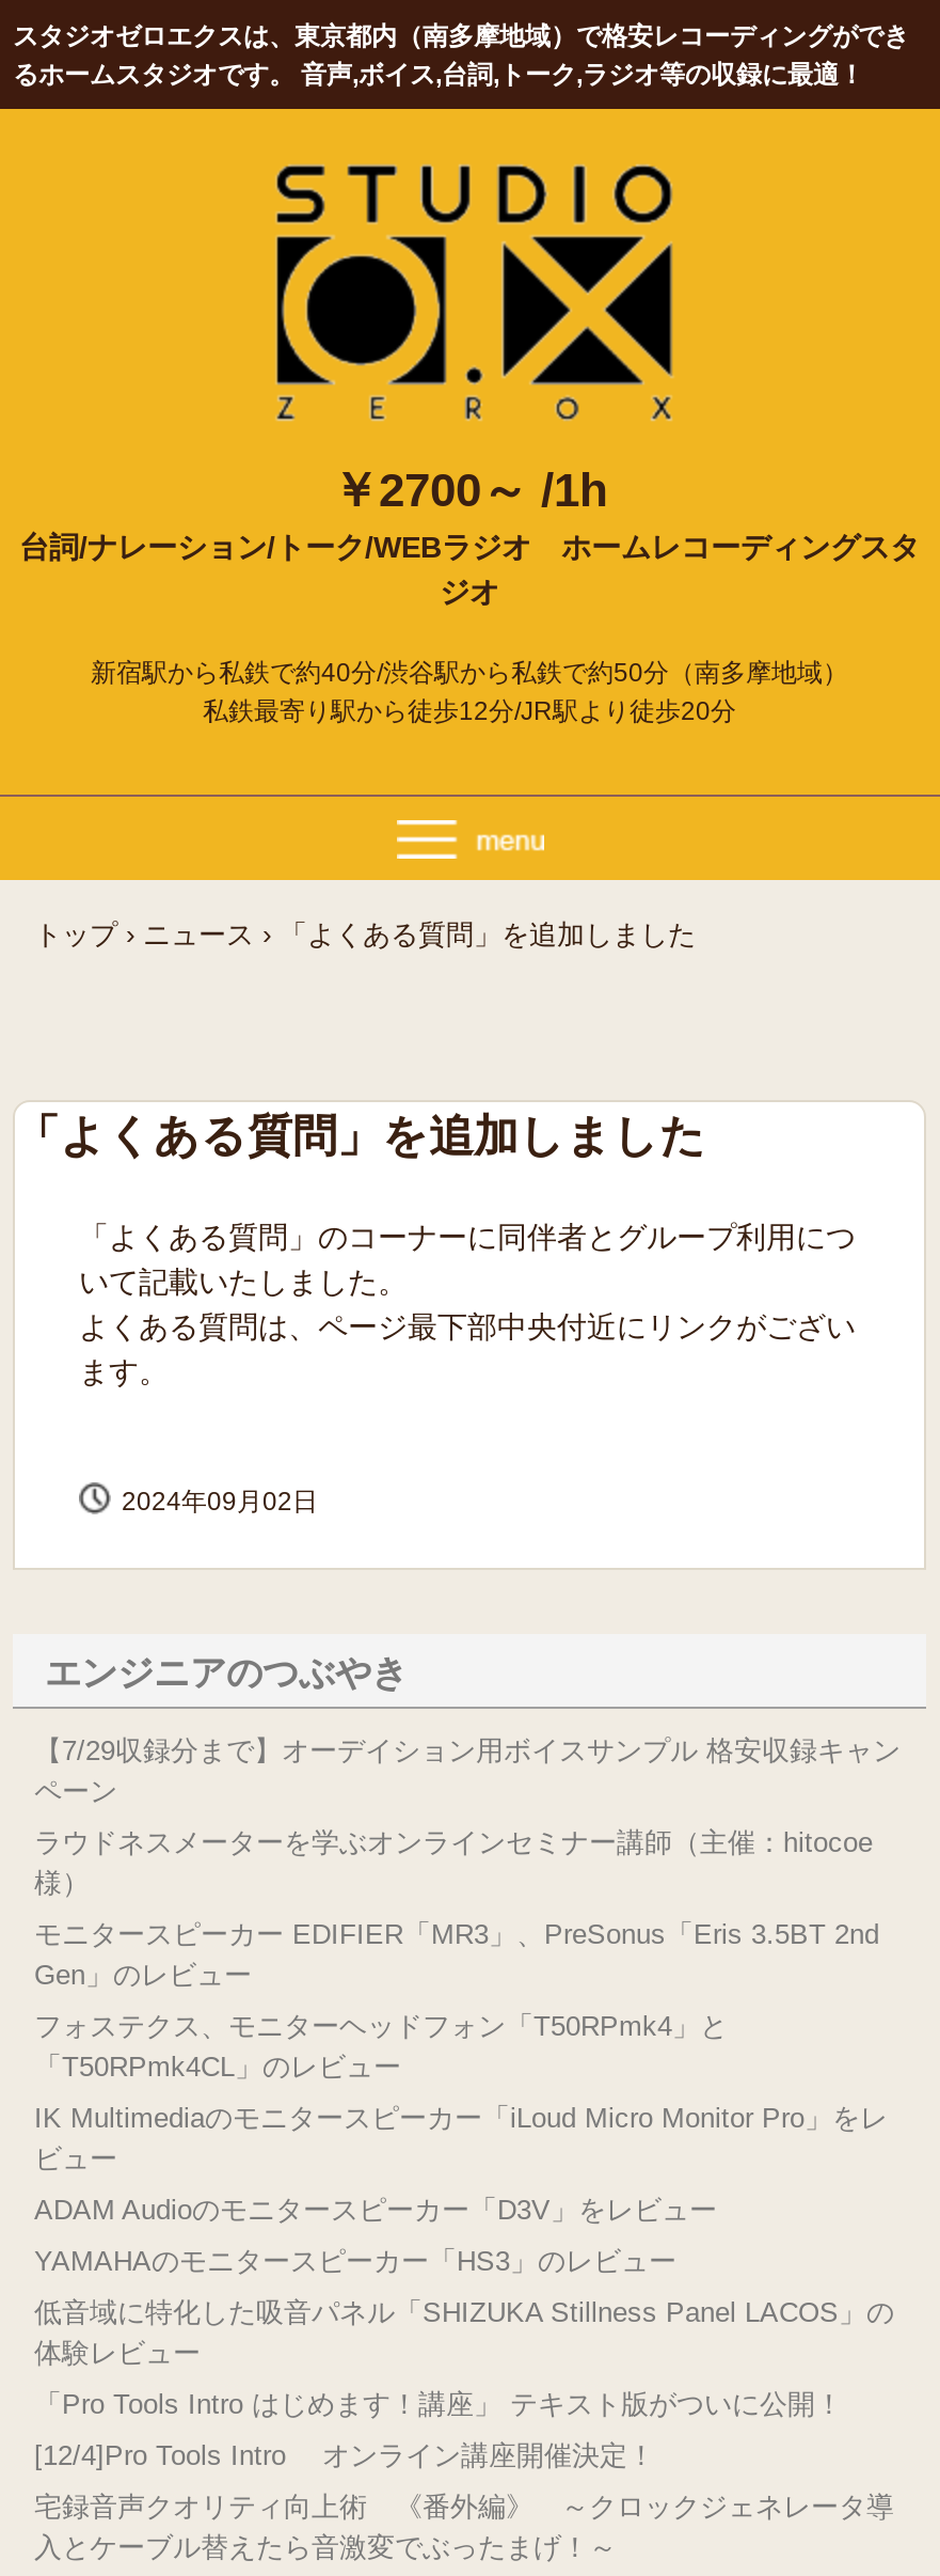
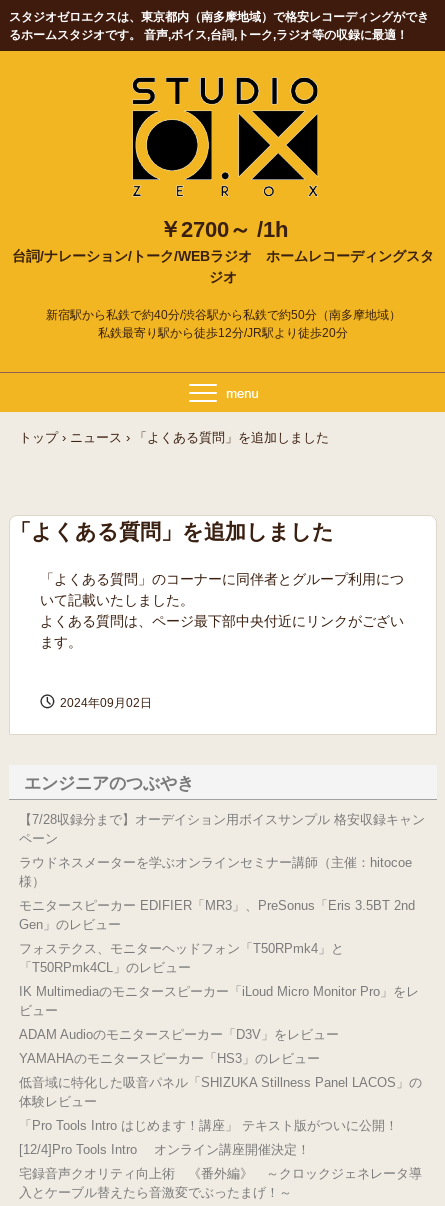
- 【7/29収録分まで】オーデイション用ボイスサンプル 格安収録キャン
+ 【7/28収録分まで】オーデイション用ボイスサンプル 格安収録キャン
